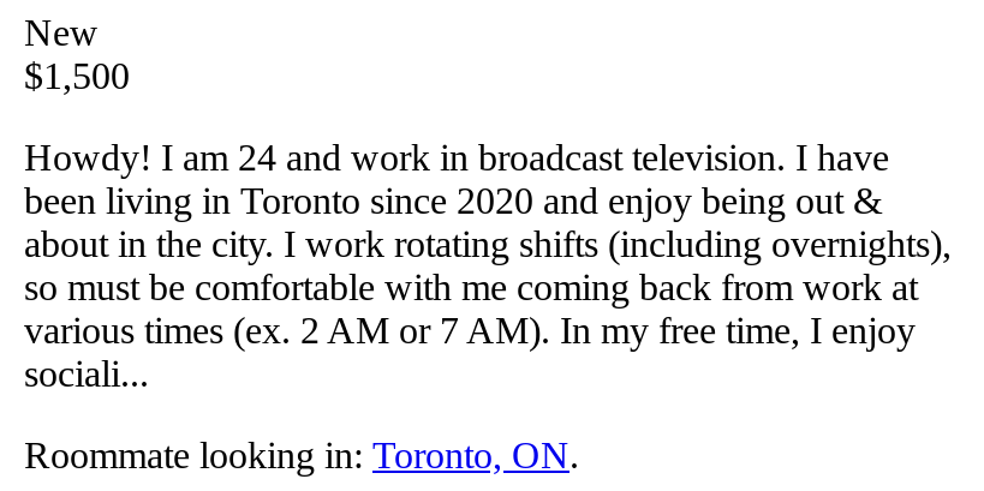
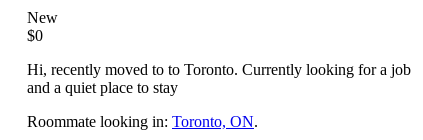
- $1,500
+ $0

- Howdy! I am 24 and work in broadcast television. I have
- been living in Toronto since 2020 and enjoy being out &
- about in the city. I work rotating shifts (including overnights),
- so must be comfortable with me coming back from work at
- various times (ex. 2 AM or 7 AM). In my free time, I enjoy
- sociali...
+ Hi, recently moved to to Toronto. Currently looking for a job
+ and a quiet place to stay
